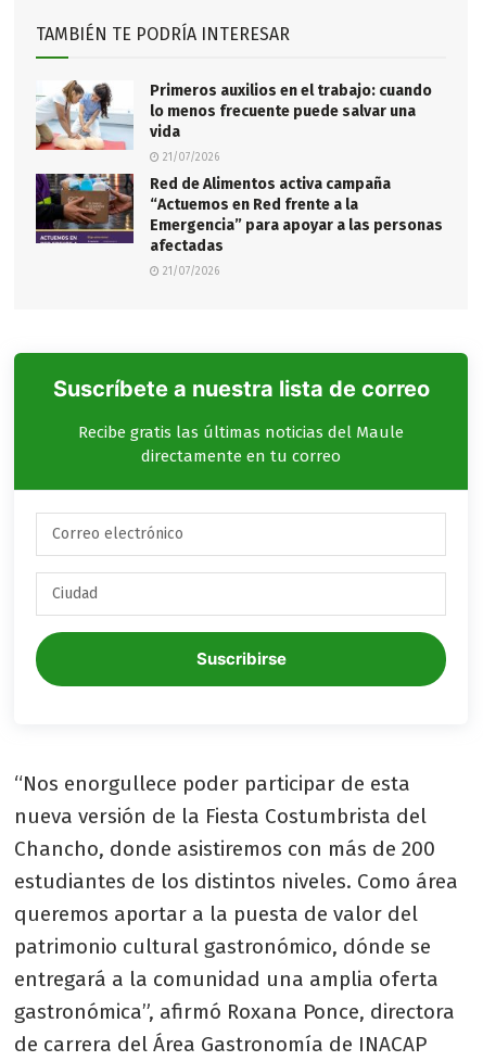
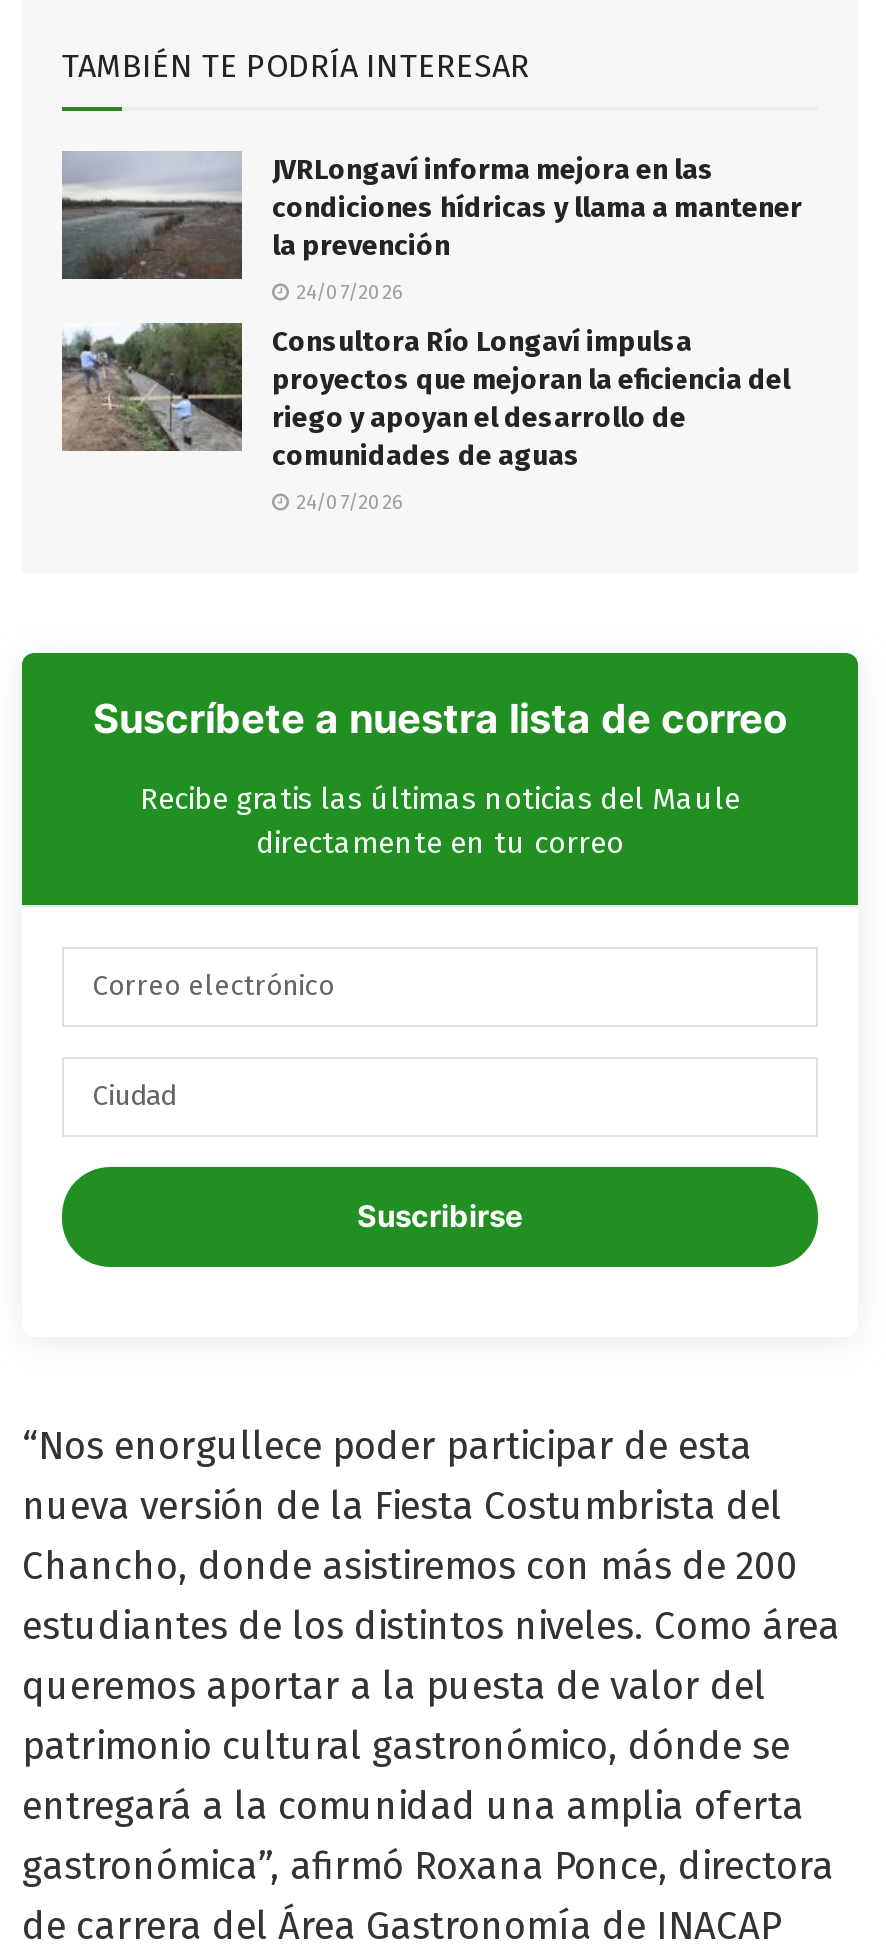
- [image]
- Primeros auxilios en el trabajo: cuando
- lo menos frecuente puede salvar una
- vida
+ [image]
+ JVRLongaví informa mejora en las
+ condiciones hídricas y llama a mantener
+ la prevención

- 21/07/2026
+ 24/07/2026

- [image]
- Red de Alimentos activa campaña
- “Actuemos en Red frente a la
- Emergencia” para apoyar a las personas
- afectadas
+ [image]
+ Consultora Río Longaví impulsa
+ proyectos que mejoran la eficiencia del
+ riego y apoyan el desarrollo de
+ comunidades de aguas

- 21/07/2026
+ 24/07/2026
